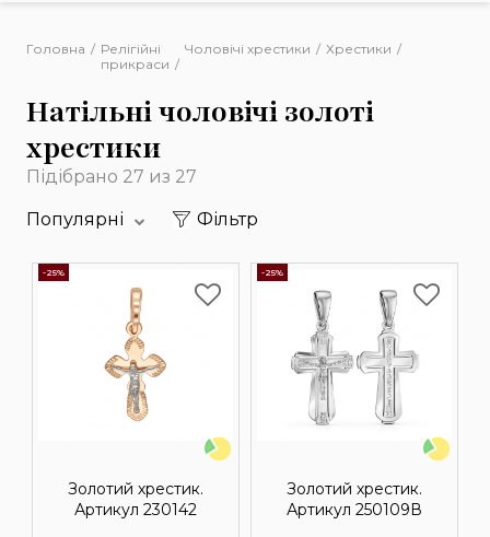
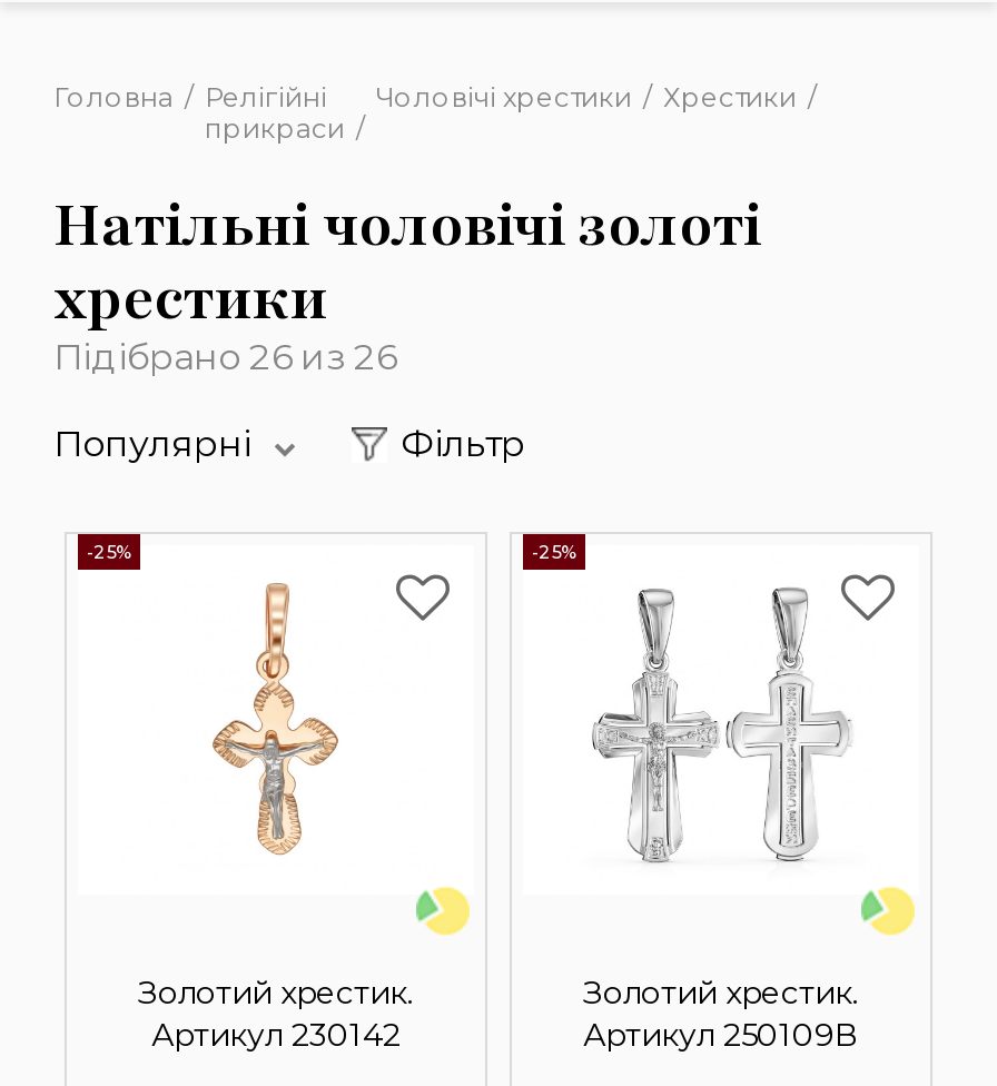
- Підібрано 27 из 27
+ Підібрано 26 из 26
